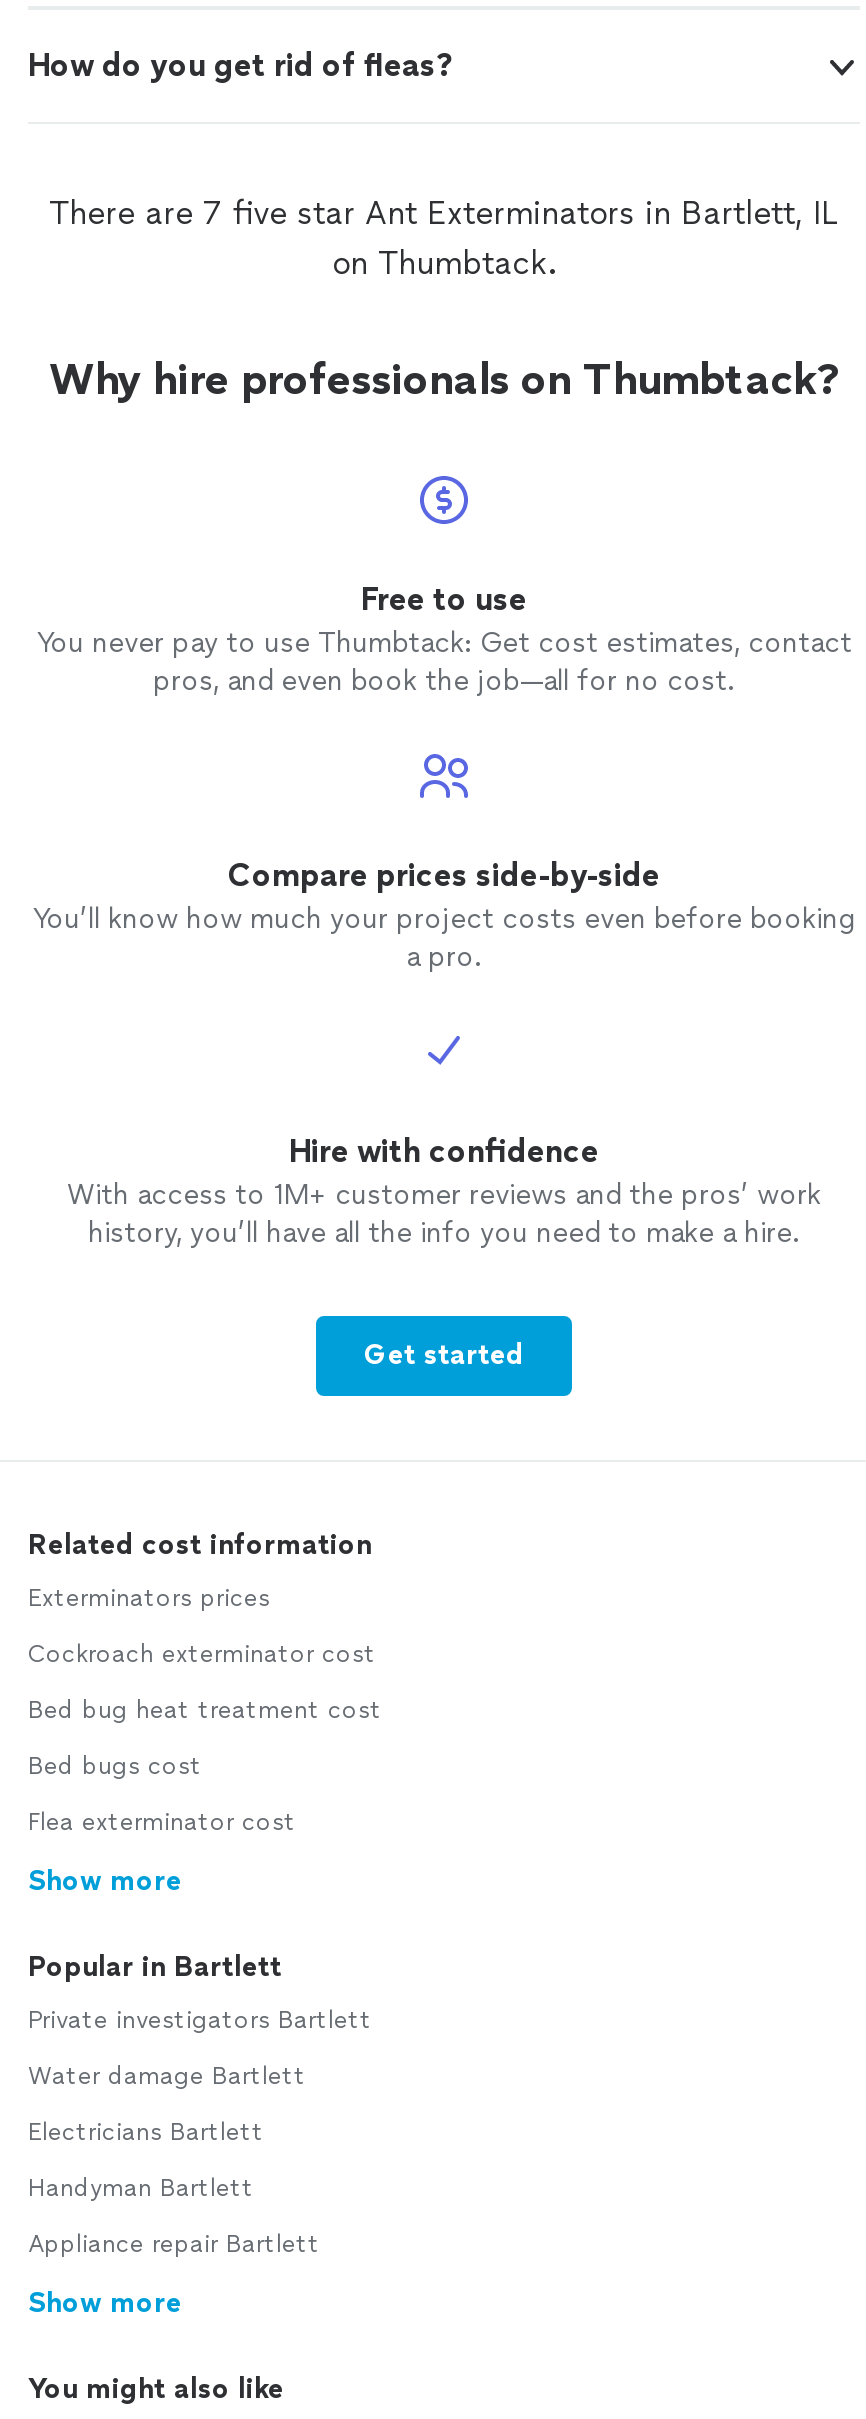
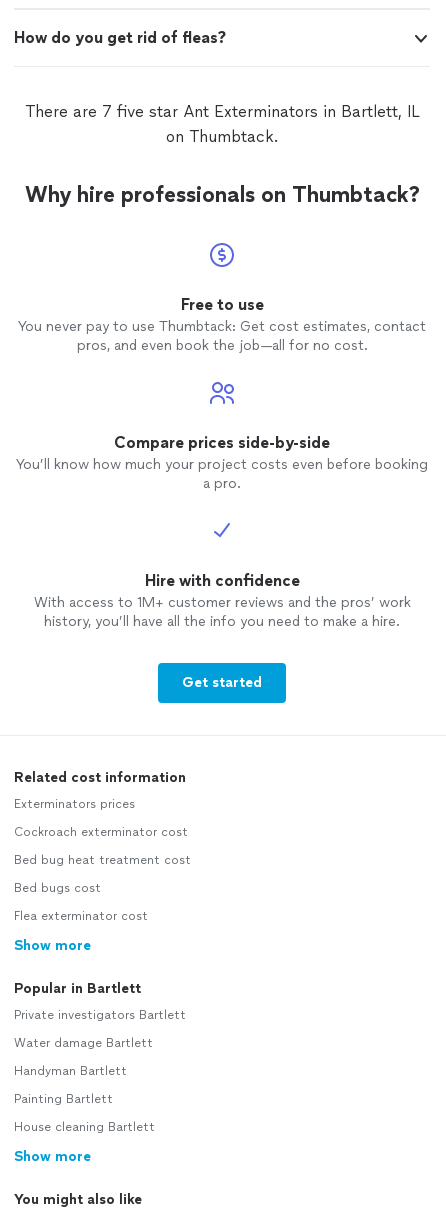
- Electricians Bartlett

moved up: Handyman Bartlett

- Appliance repair Bartlett
+ Painting Bartlett
+ House cleaning Bartlett
